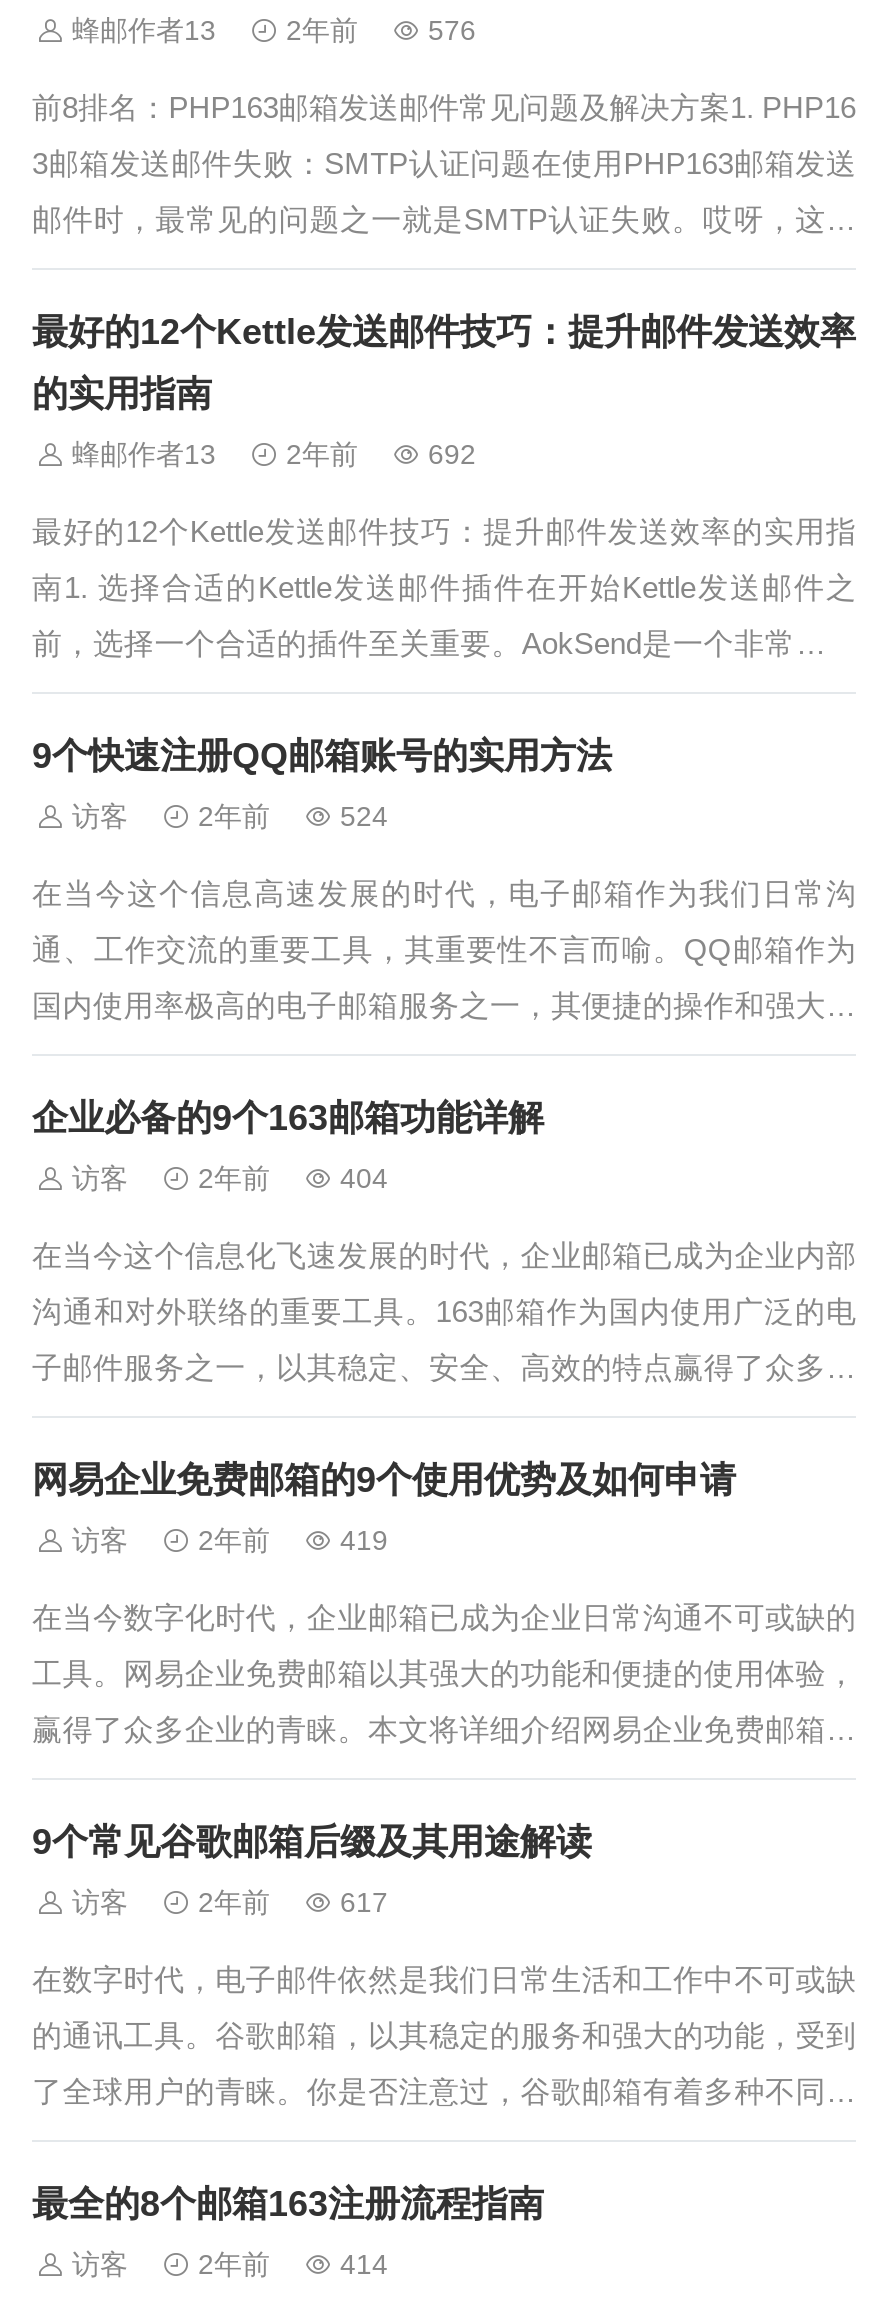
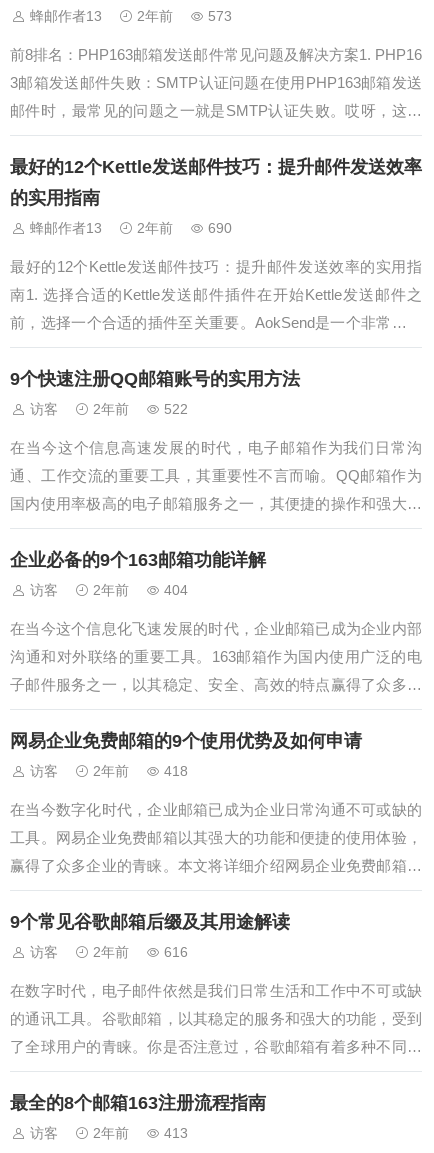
- 576
+ 573

- 692
+ 690

- 524
+ 522

- 419
+ 418

- 617
+ 616

- 414
+ 413
